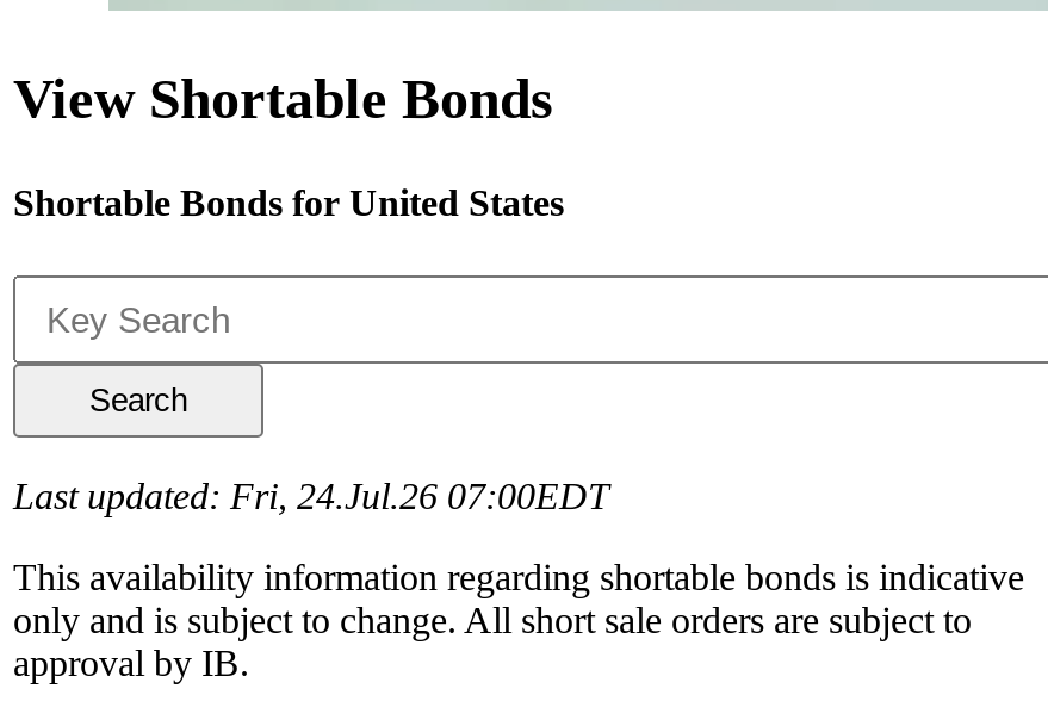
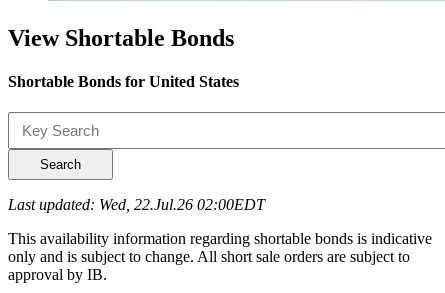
- Last updated: Fri, 24.Jul.26 07:00EDT
+ Last updated: Wed, 22.Jul.26 02:00EDT
